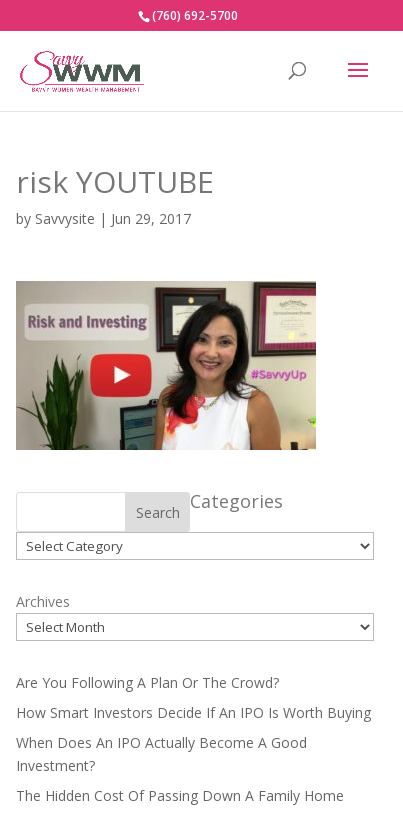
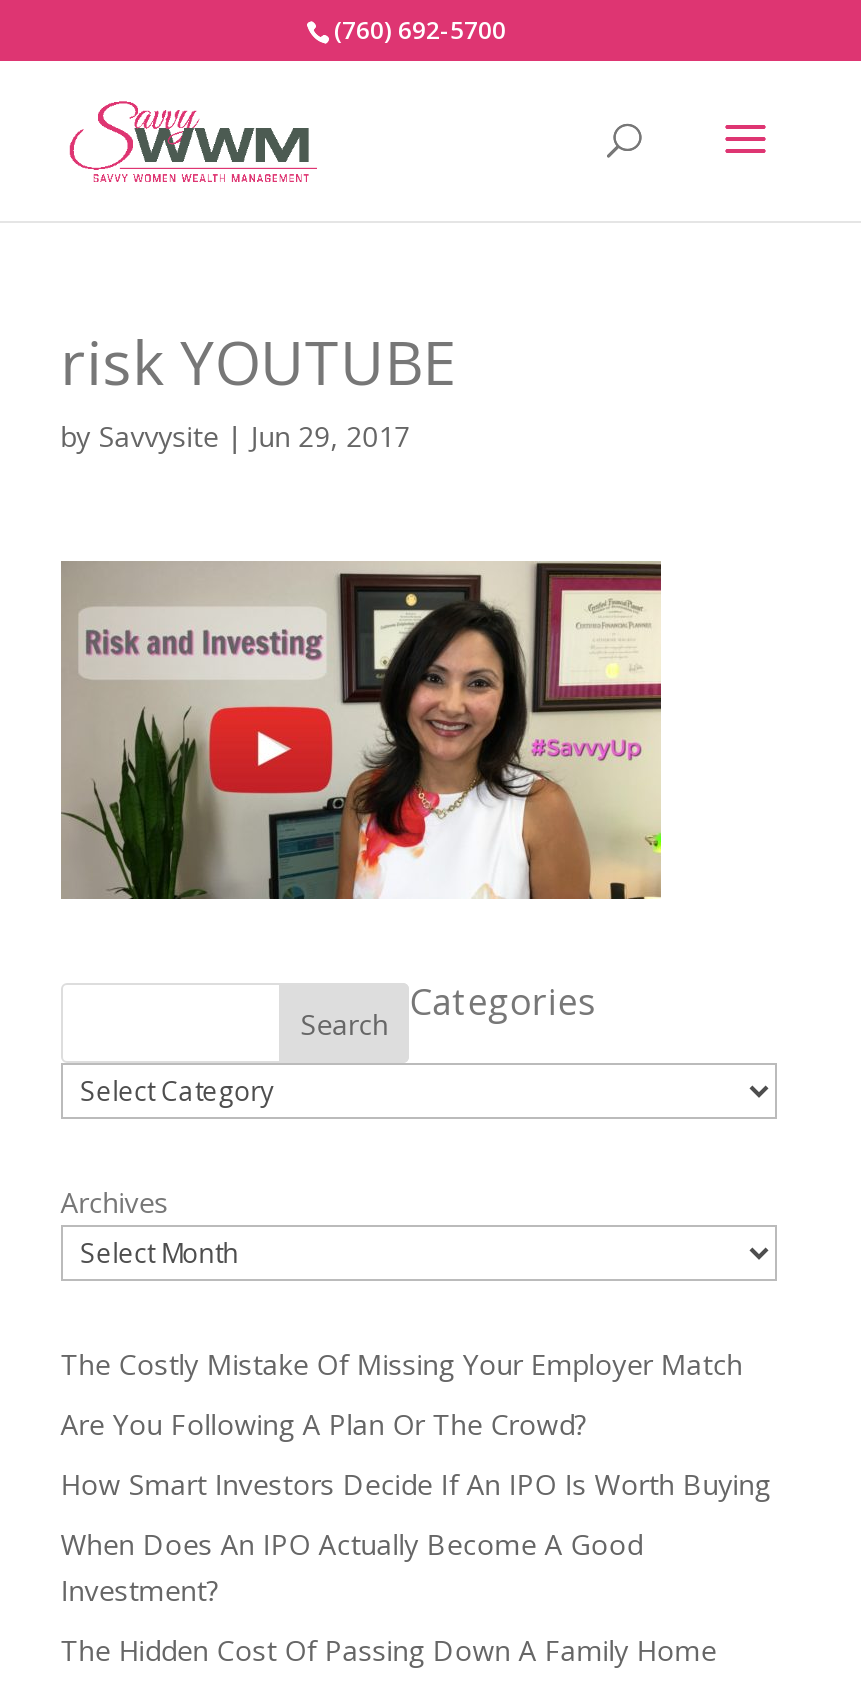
+ The Costly Mistake Of Missing Your Employer Match
